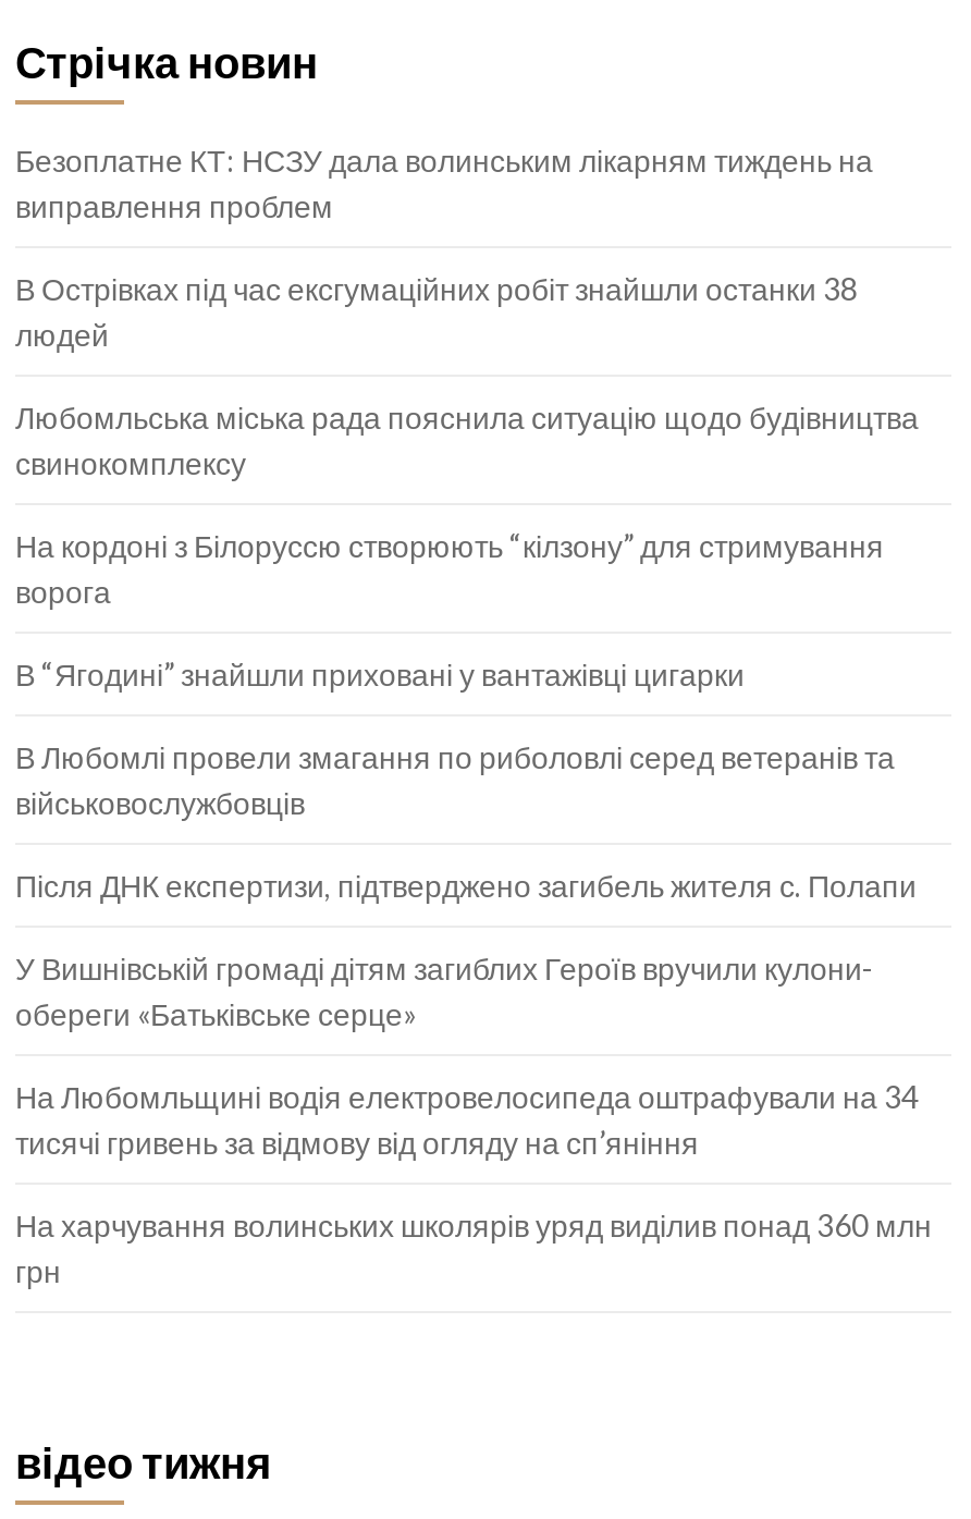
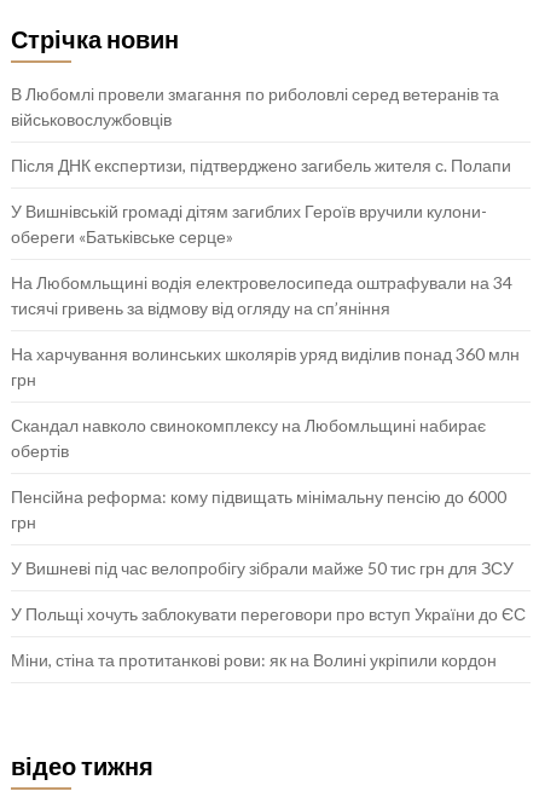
- Безоплатне КТ: НСЗУ дала волинським лікарням тиждень на
- виправлення проблем
- В Острівках під час ексгумаційних робіт знайшли останки 38
- людей
- Любомльська міська рада пояснила ситуацію щодо будівництва
- свинокомплексу
- На кордоні з Білоруссю створюють “кілзону” для стримування
- ворога
- В “Ягодині” знайшли приховані у вантажівці цигарки

moved up: В Любомлі провели змагання по риболовлі серед ветеранів та | військовослужбовців | Після ДНК експертизи, підтверджено загибель жителя с. Полапи | ... | На харчування волинських школярів уряд виділив понад 360 млн | грн

+ Скандал навколо свинокомплексу на Любомльщині набирає
+ обертів
+ Пенсійна реформа: кому підвищать мінімальну пенсію до 6000
+ грн
+ У Вишневі під час велопробігу зібрали майже 50 тис грн для ЗСУ
+ У Польщі хочуть заблокувати переговори про вступ України до ЄС
+ Міни, стіна та протитанкові рови: як на Волині укріпили кордон
